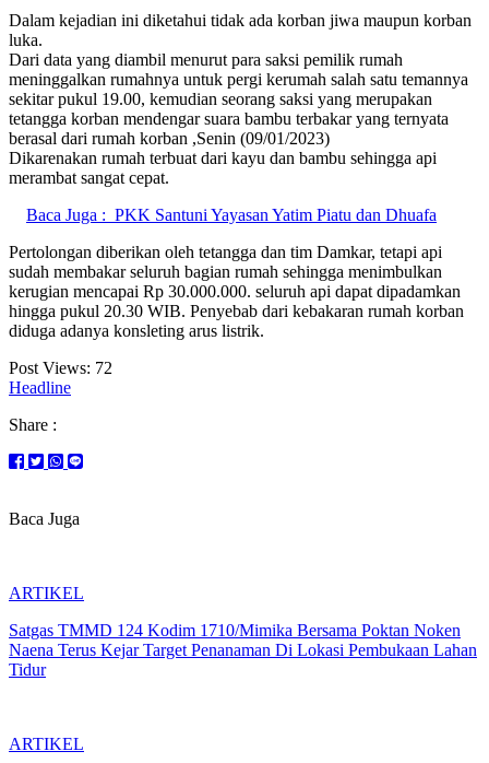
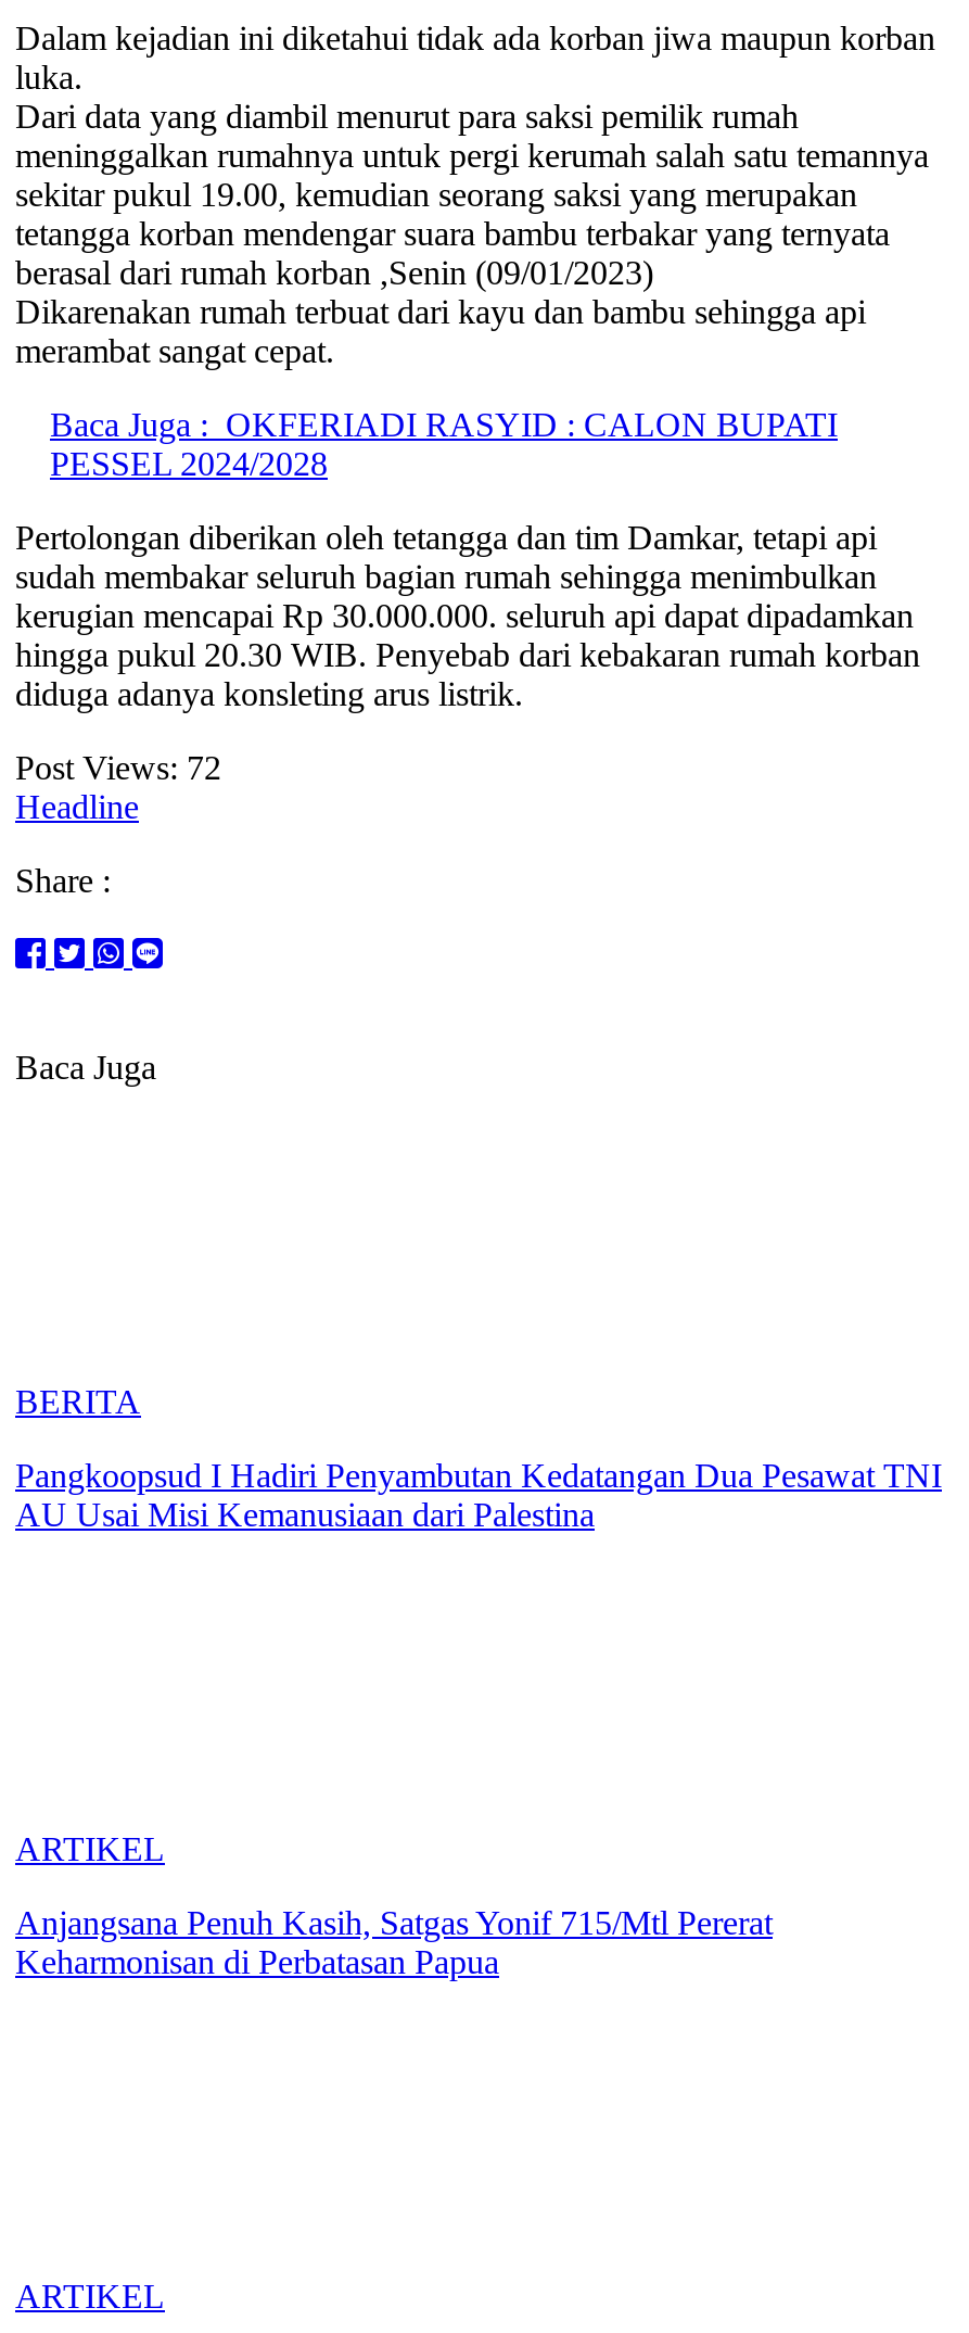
- Baca Juga : PKK Santuni Yayasan Yatim Piatu dan Dhuafa
+ Baca Juga : OKFERIADI RASYID : CALON BUPATI
+ PESSEL 2024/2028

+ BERITA
+ Pangkoopsud I Hadiri Penyambutan Kedatangan Dua Pesawat TNI
+ AU Usai Misi Kemanusiaan dari Palestina

- Satgas TMMD 124 Kodim 1710/Mimika Bersama Poktan Noken
- Naena Terus Kejar Target Penanaman Di Lokasi Pembukaan Lahan
- Tidur
+ Anjangsana Penuh Kasih, Satgas Yonif 715/Mtl Pererat
+ Keharmonisan di Perbatasan Papua
